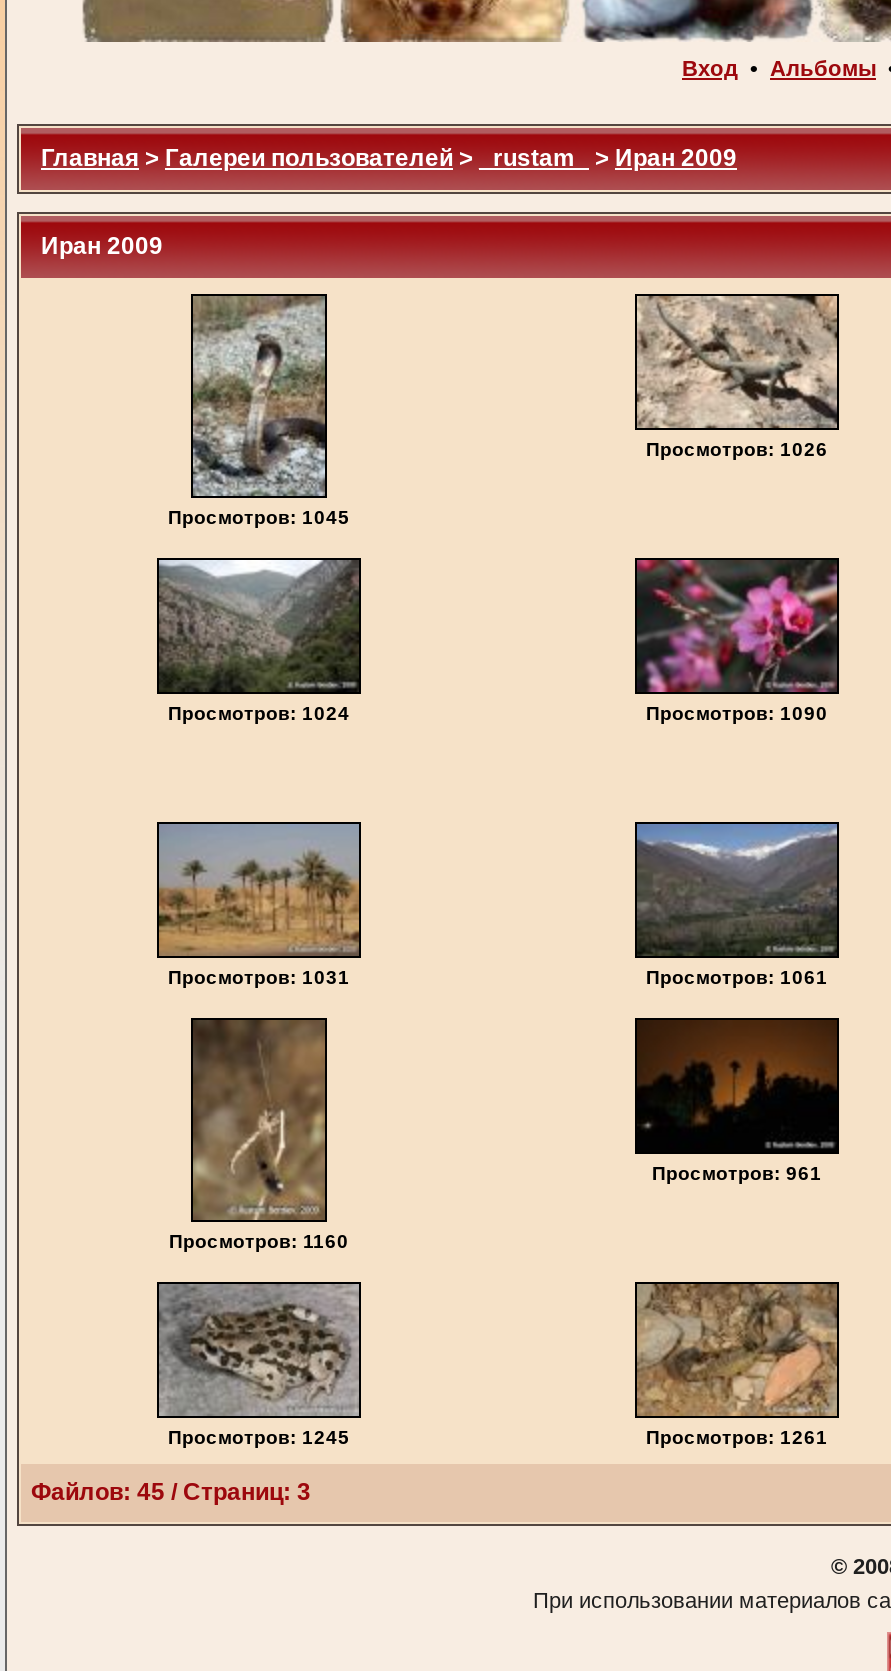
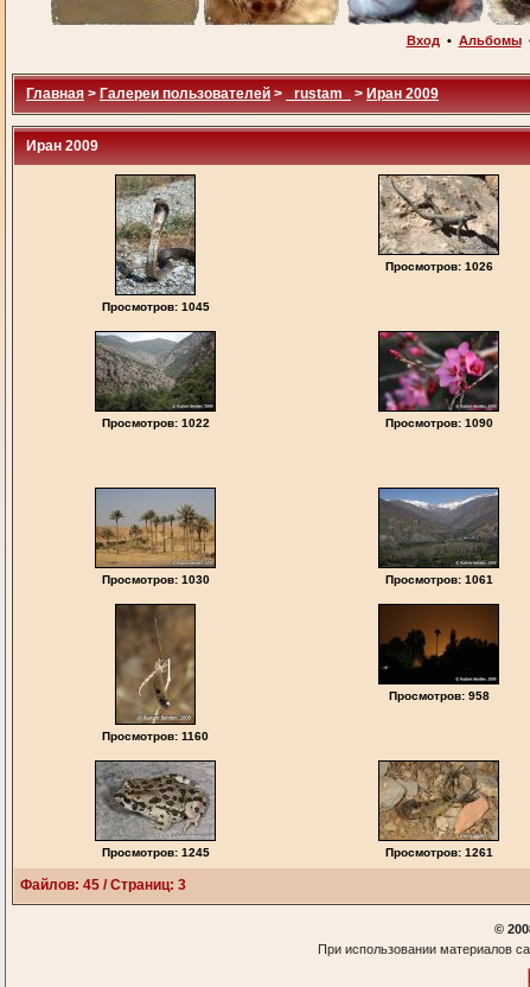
- Просмотров: 1024
+ Просмотров: 1022

- Просмотров: 1031
+ Просмотров: 1030

- Просмотров: 961
+ Просмотров: 958
